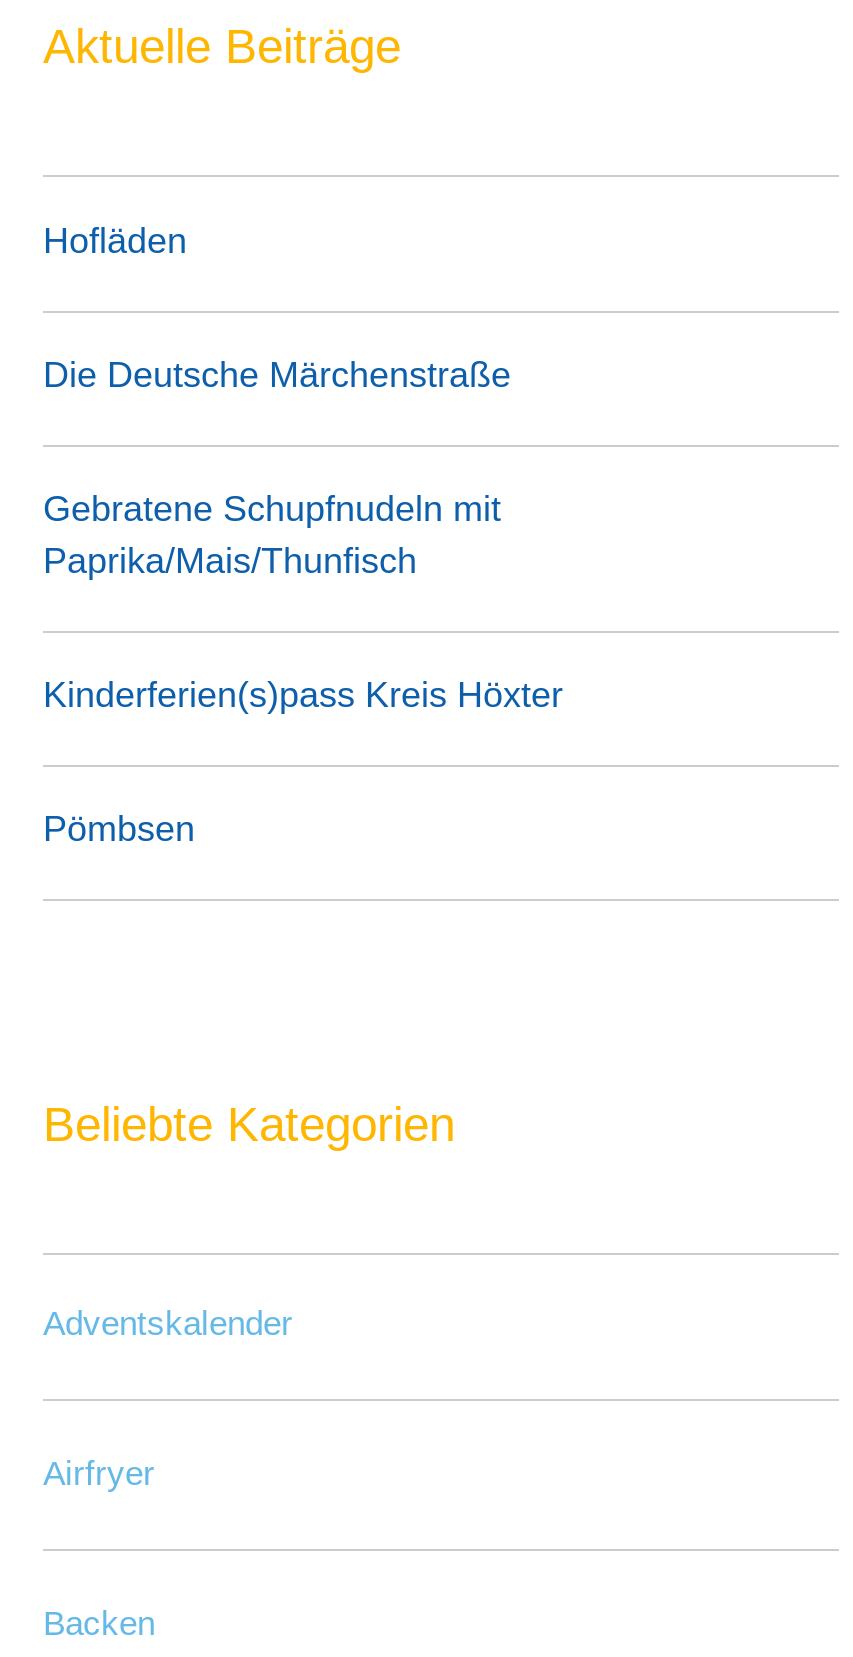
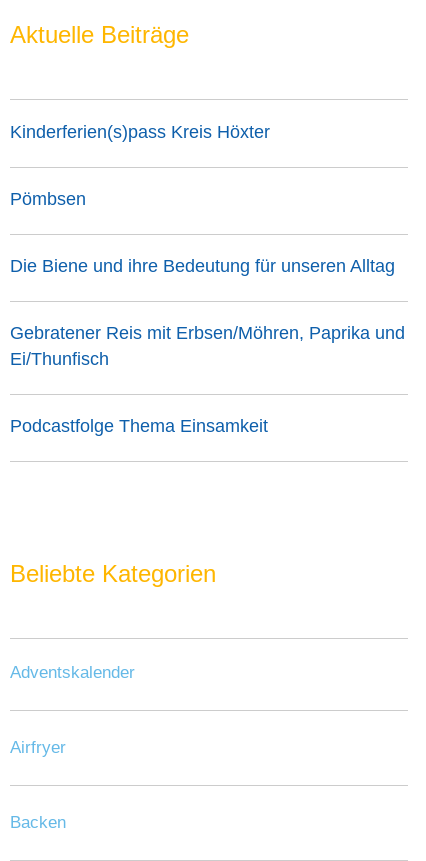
- Hofläden
- Die Deutsche Märchenstraße
- Gebratene Schupfnudeln mit
- Paprika/Mais/Thunfisch

moved up: Kinderferien(s)pass Kreis Höxter | Pömbsen

+ Die Biene und ihre Bedeutung für unseren Alltag
+ Gebratener Reis mit Erbsen/Möhren, Paprika und
+ Ei/Thunfisch
+ Podcastfolge Thema Einsamkeit
